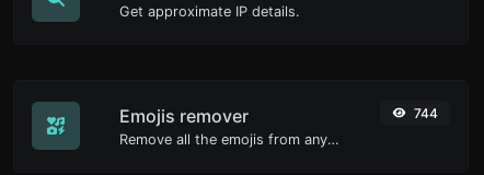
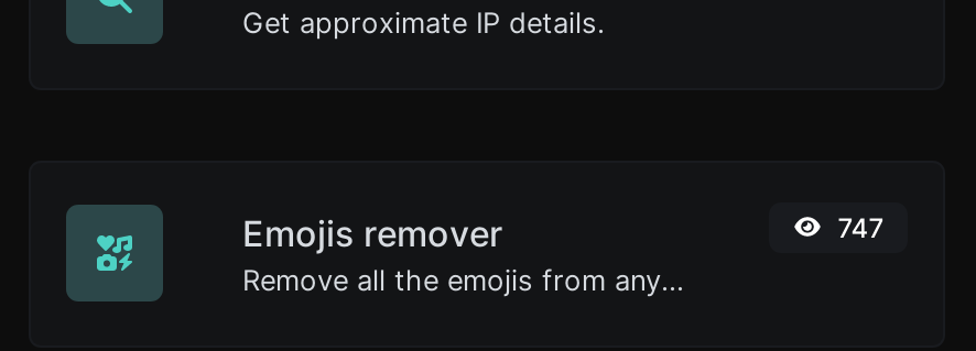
- 744
+ 747
